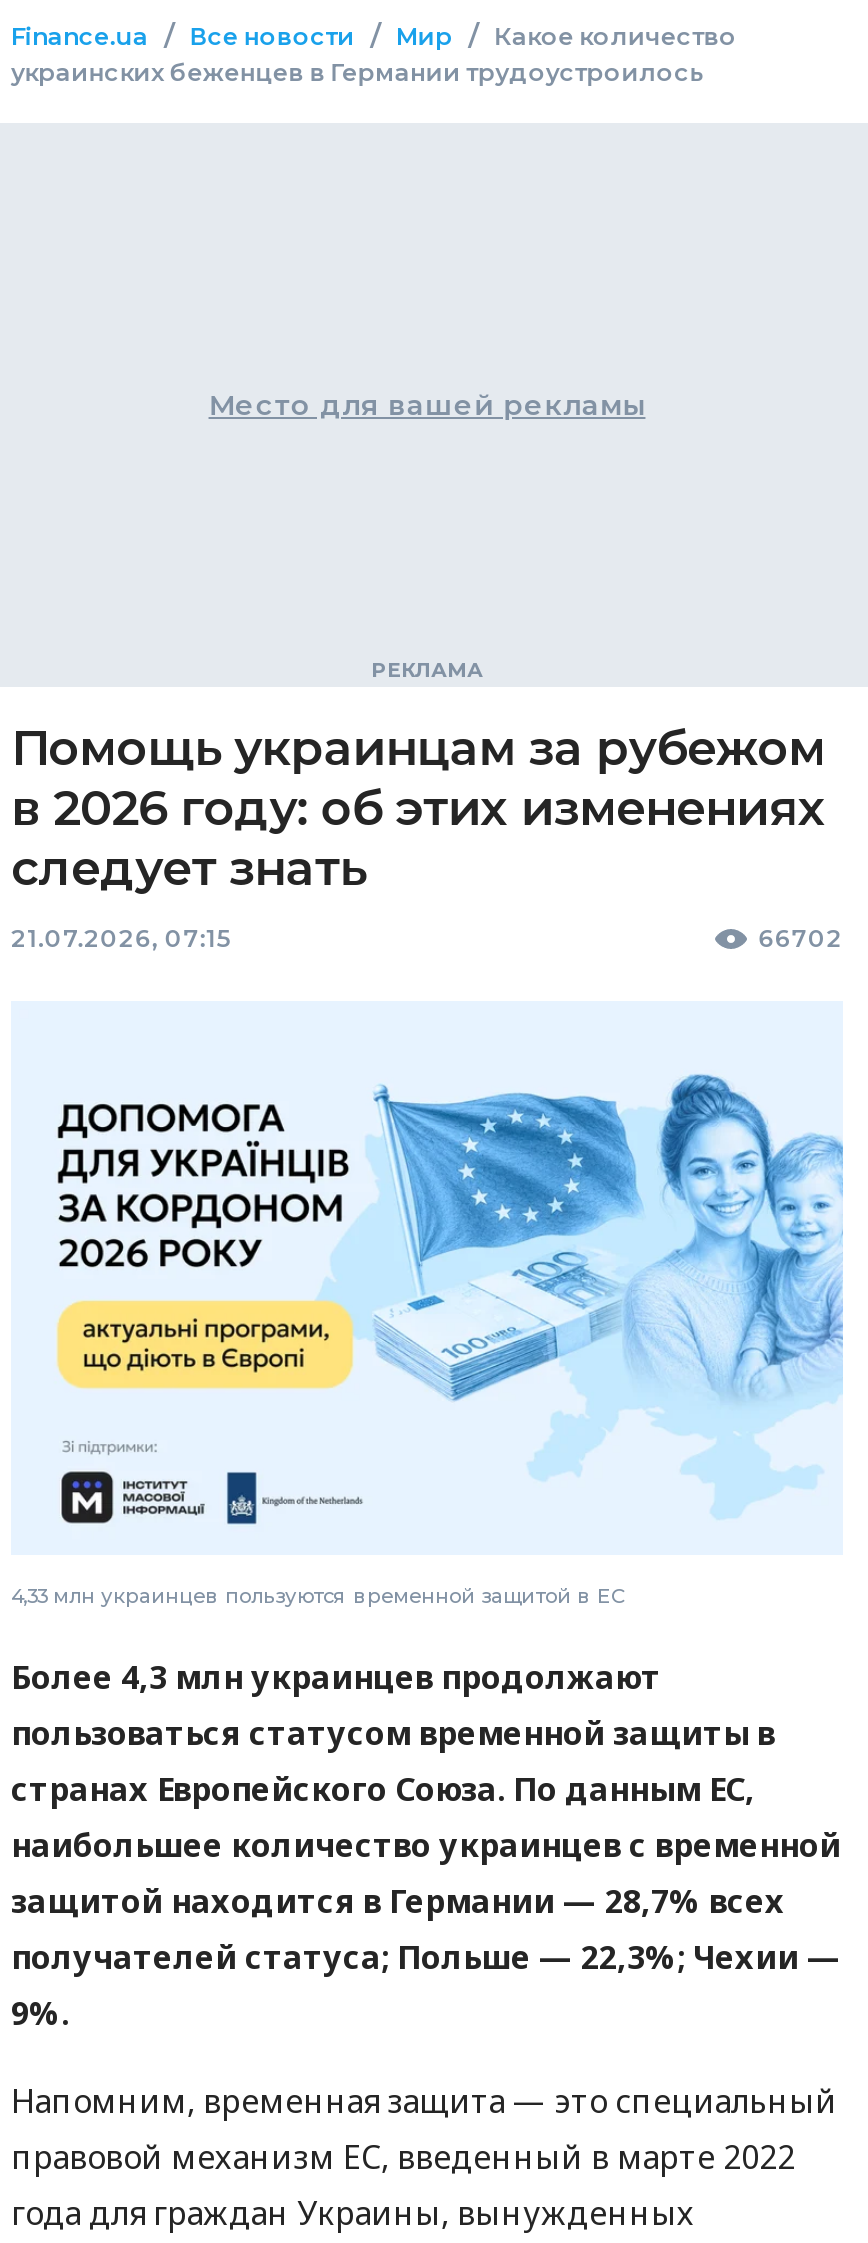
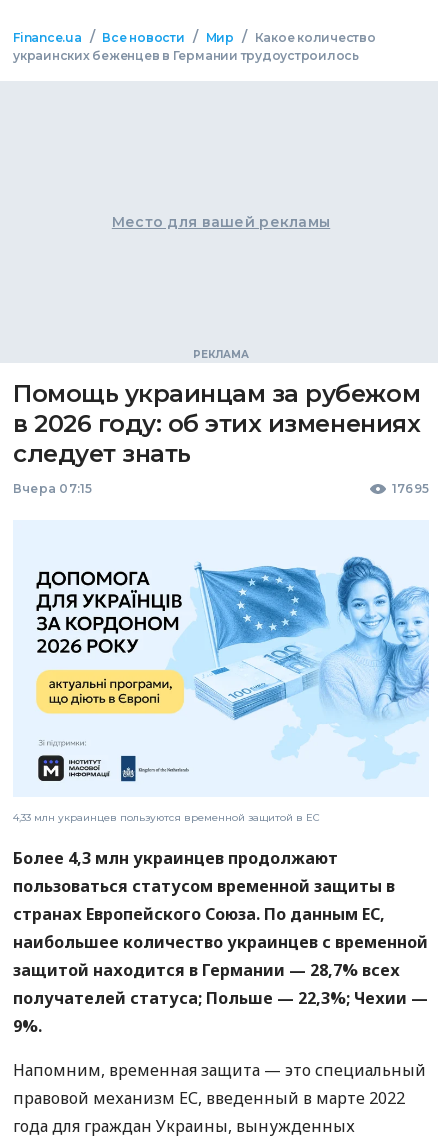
- 21.07.2026, 07:15
- 66702
+ Вчера 07:15
+ 17695
